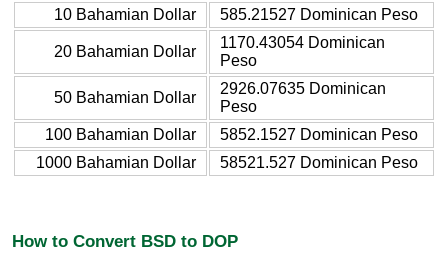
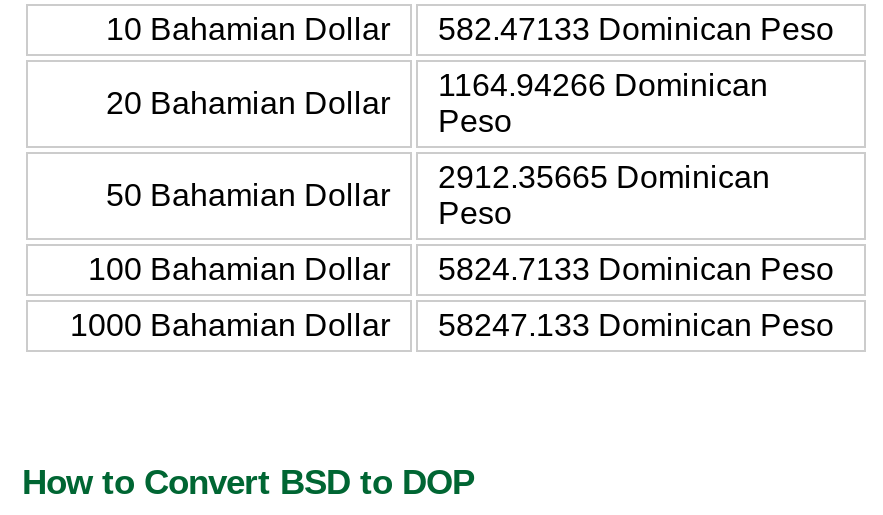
- 585.21527 Dominican Peso
+ 582.47133 Dominican Peso

- 1170.43054 Dominican
+ 1164.94266 Dominican

- 2926.07635 Dominican
+ 2912.35665 Dominican

- 5852.1527 Dominican Peso
+ 5824.7133 Dominican Peso

- 58521.527 Dominican Peso
+ 58247.133 Dominican Peso
